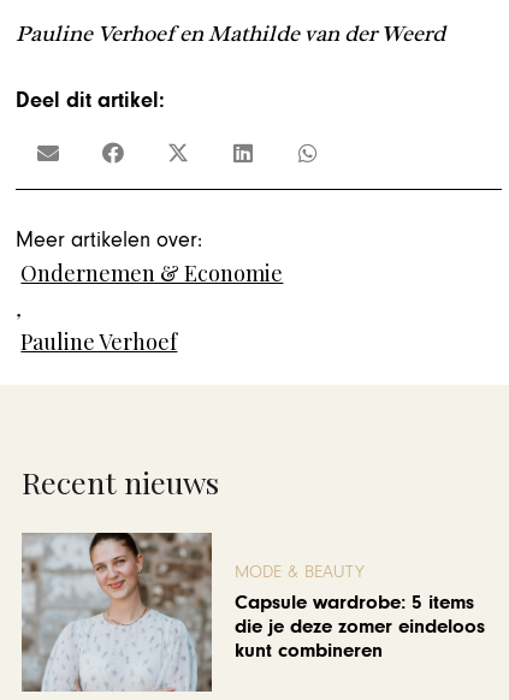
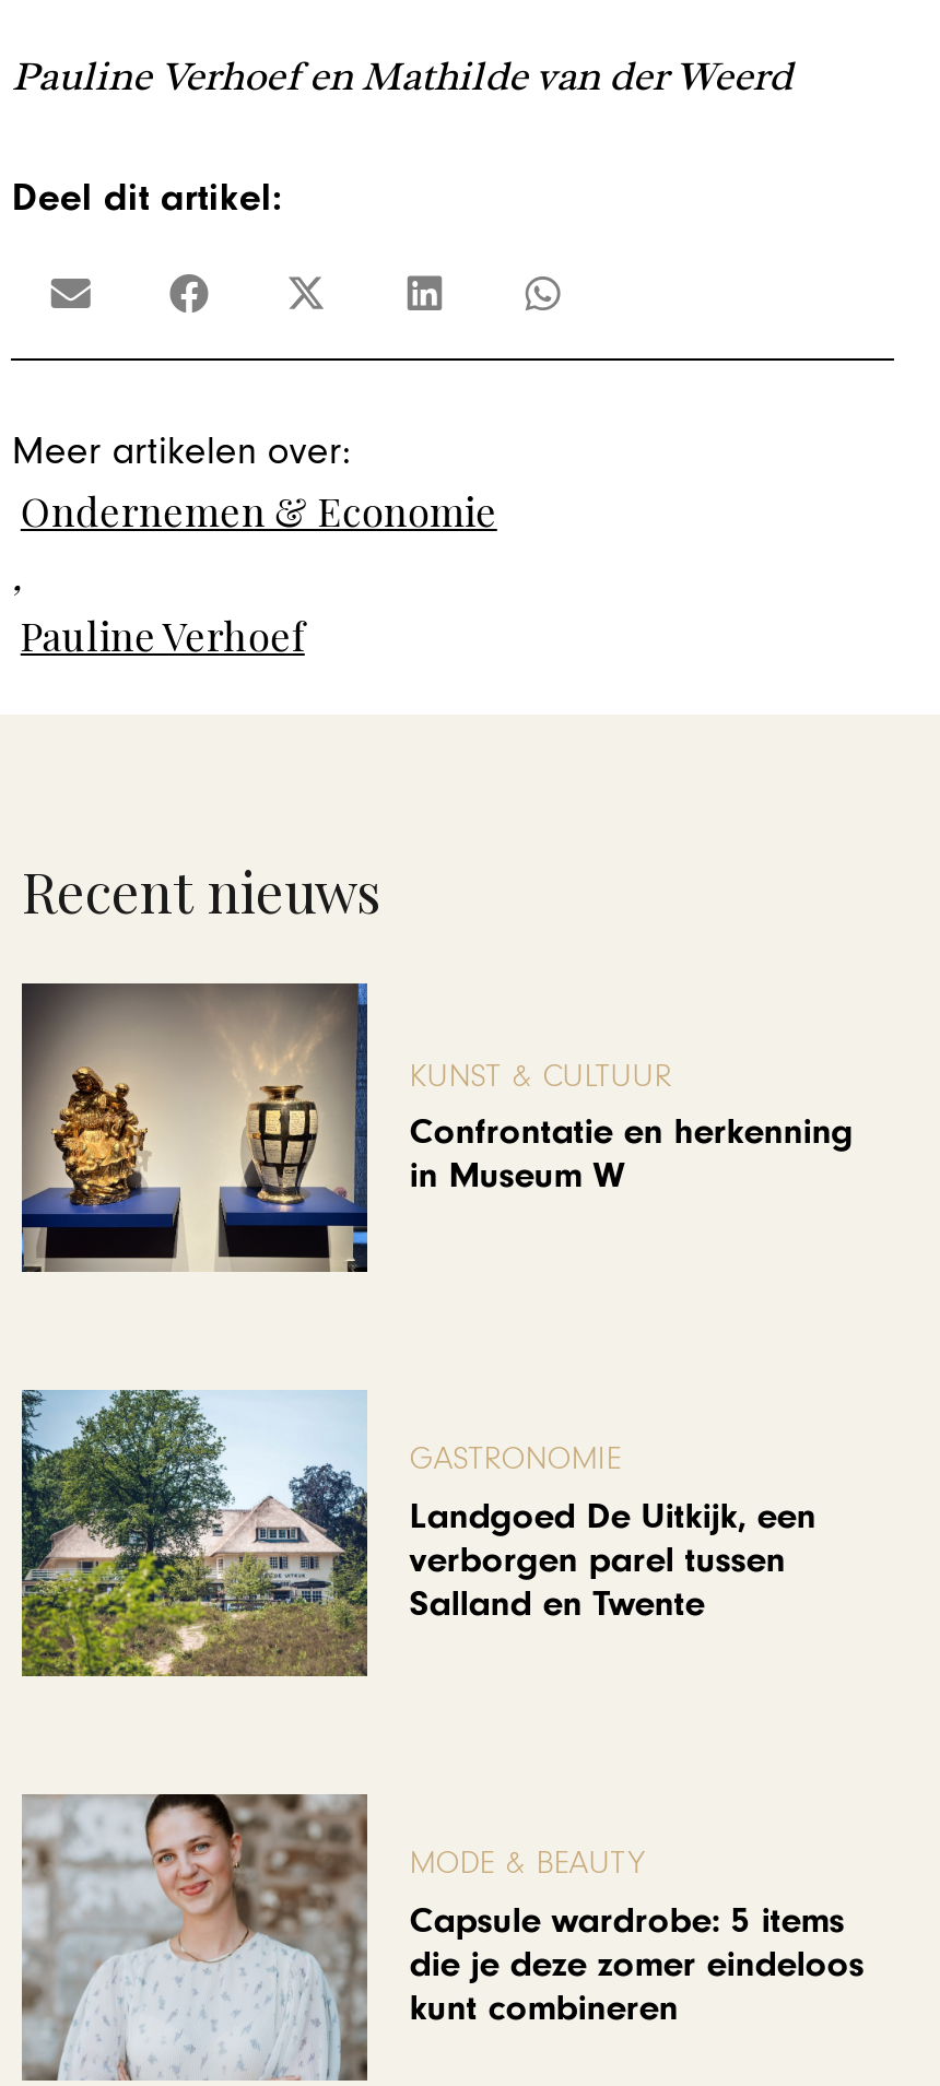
+ [image]
+ KUNST & CULTUUR
+ Confrontatie en herkenning
+ in Museum W

+ [image]
+ GASTRONOMIE
+ Landgoed De Uitkijk, een
+ verborgen parel tussen
+ Salland en Twente
